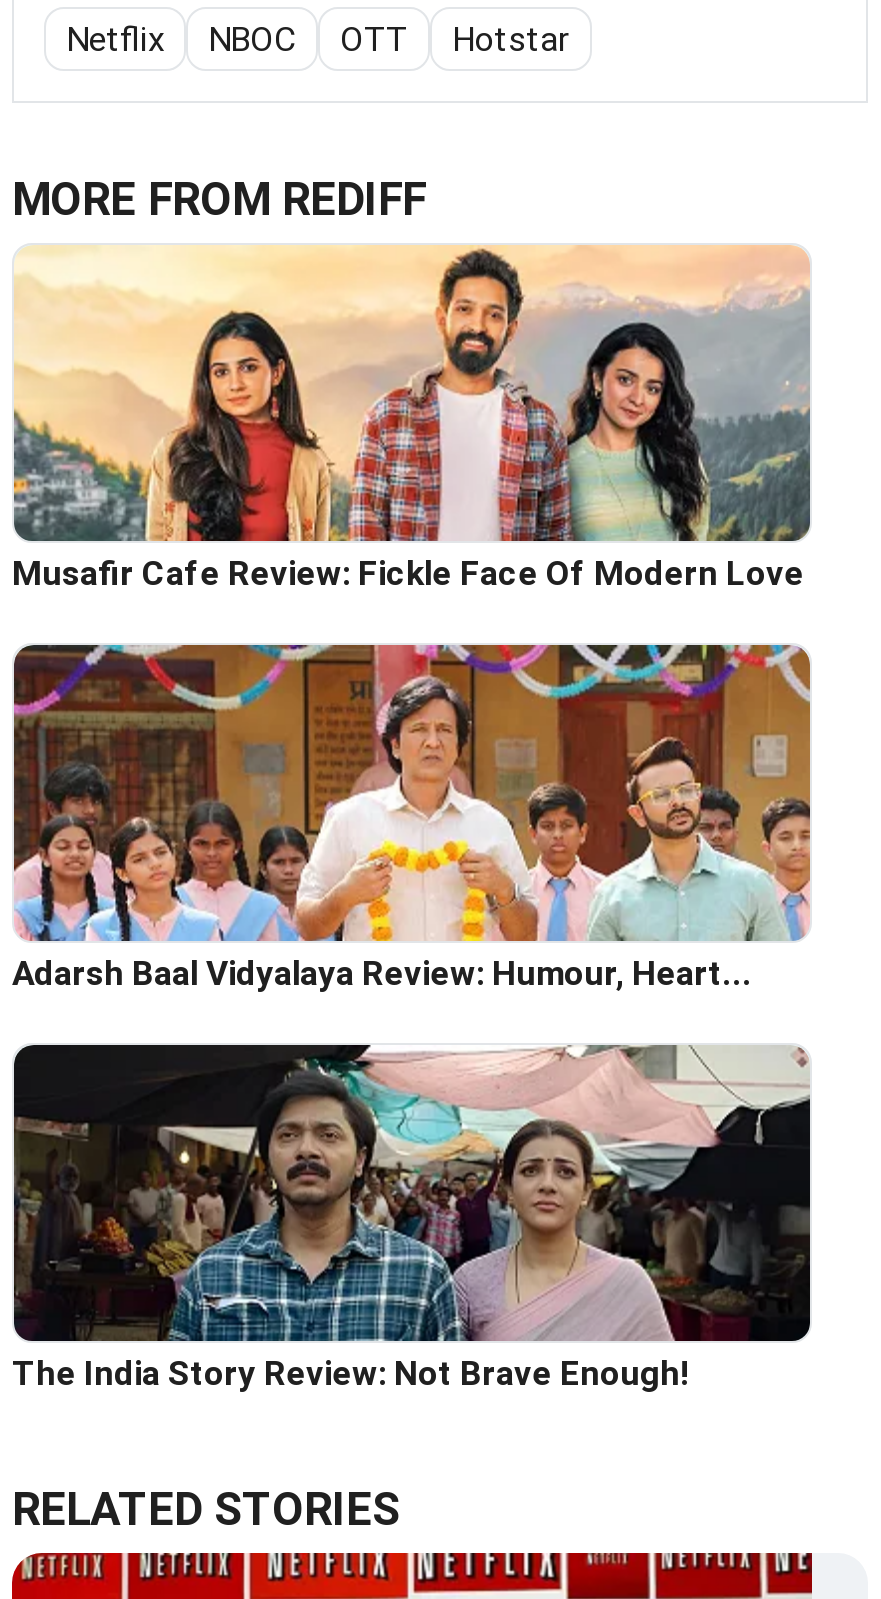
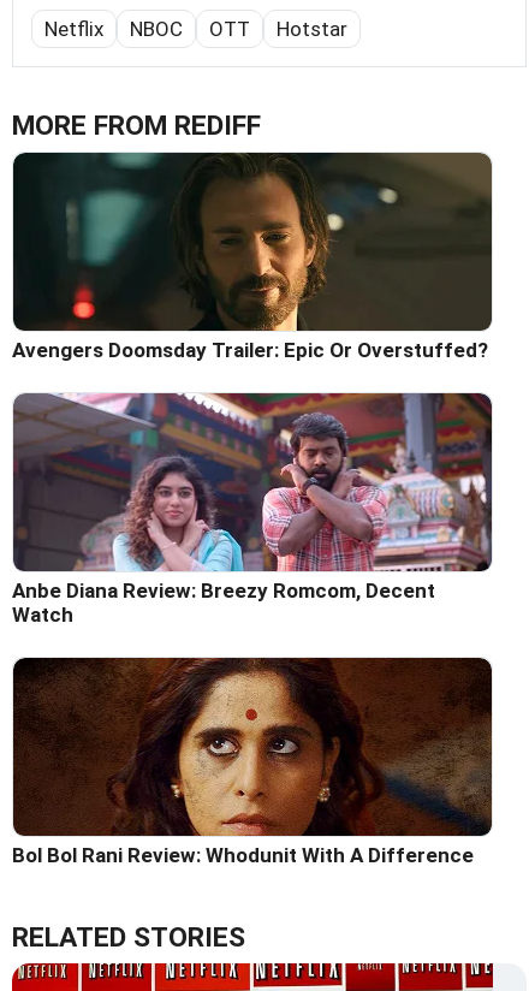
- [image]
- Musafir Cafe Review: Fickle Face Of Modern Love
+ [image]
+ Avengers Doomsday Trailer: Epic Or Overstuffed?

- [image]
- Adarsh Baal Vidyalaya Review: Humour, Heart...
+ [image]
+ Anbe Diana Review: Breezy Romcom, Decent
+ Watch

- [image]
- The India Story Review: Not Brave Enough!
+ [image]
+ Bol Bol Rani Review: Whodunit With A Difference
